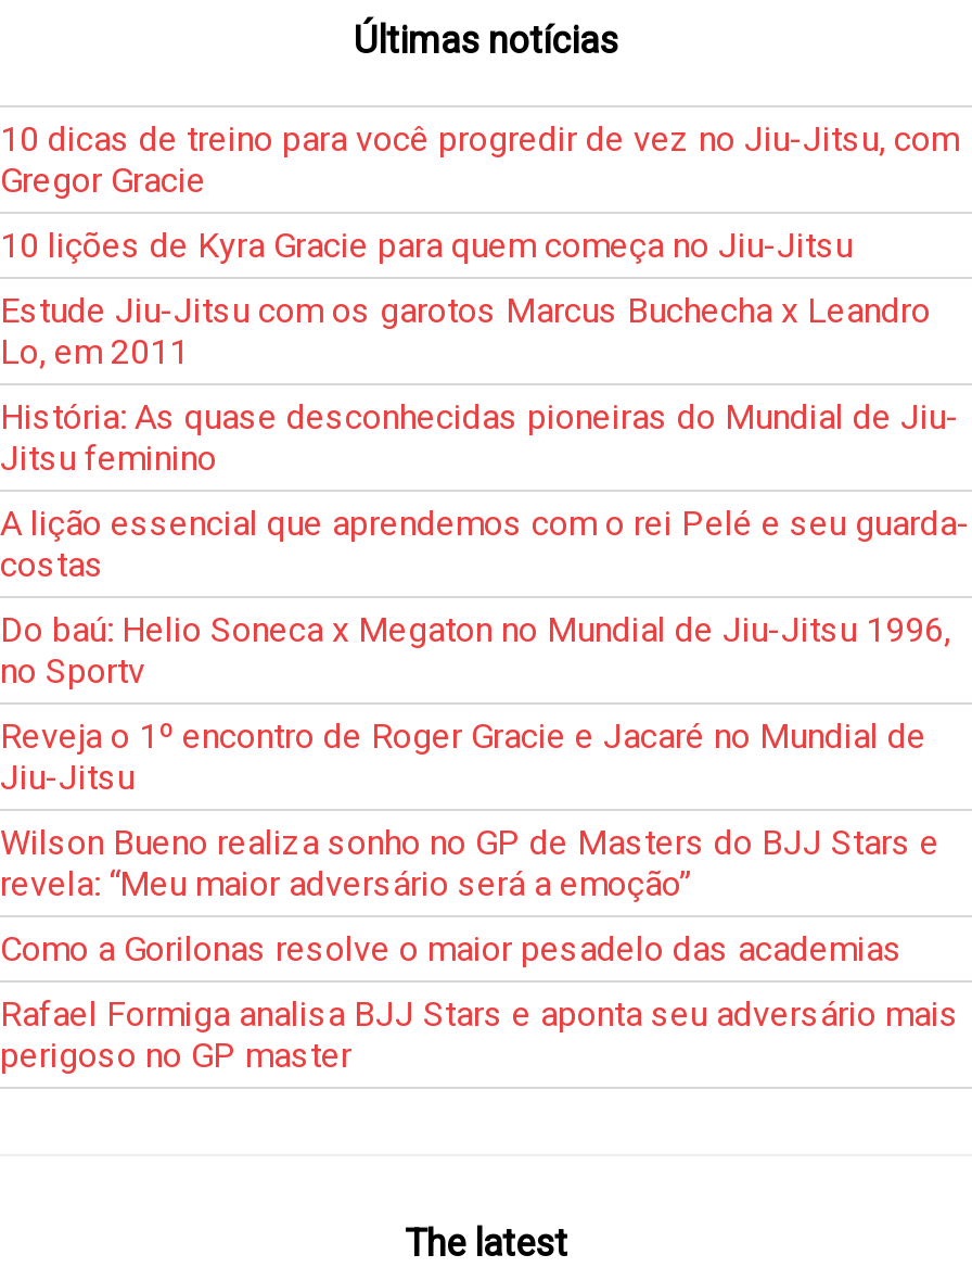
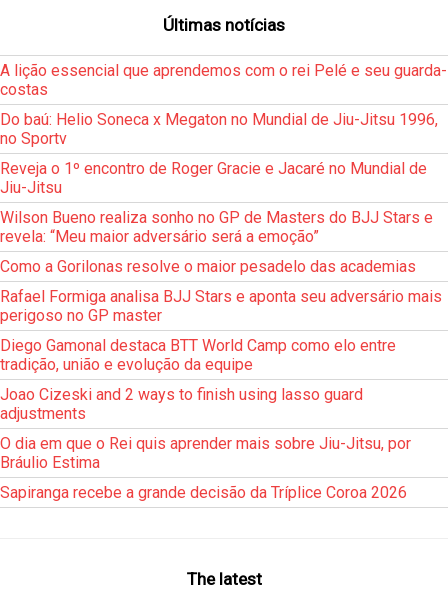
- 10 dicas de treino para você progredir de vez no Jiu-Jitsu, com
- Gregor Gracie
- 10 lições de Kyra Gracie para quem começa no Jiu-Jitsu
- Estude Jiu-Jitsu com os garotos Marcus Buchecha x Leandro
- Lo, em 2011
- História: As quase desconhecidas pioneiras do Mundial de Jiu-
- Jitsu feminino

moved up: A lição essencial que aprendemos com o rei Pelé e seu guarda- | costas | Do baú: Helio Soneca x Megaton no Mundial de Jiu-Jitsu 1996, | ... | Rafael Formiga analisa BJJ Stars e aponta seu adversário mais | perigoso no GP master

+ Diego Gamonal destaca BTT World Camp como elo entre
+ tradição, união e evolução da equipe
+ Joao Cizeski and 2 ways to finish using lasso guard
+ adjustments
+ O dia em que o Rei quis aprender mais sobre Jiu-Jitsu, por
+ Bráulio Estima
+ Sapiranga recebe a grande decisão da Tríplice Coroa 2026
